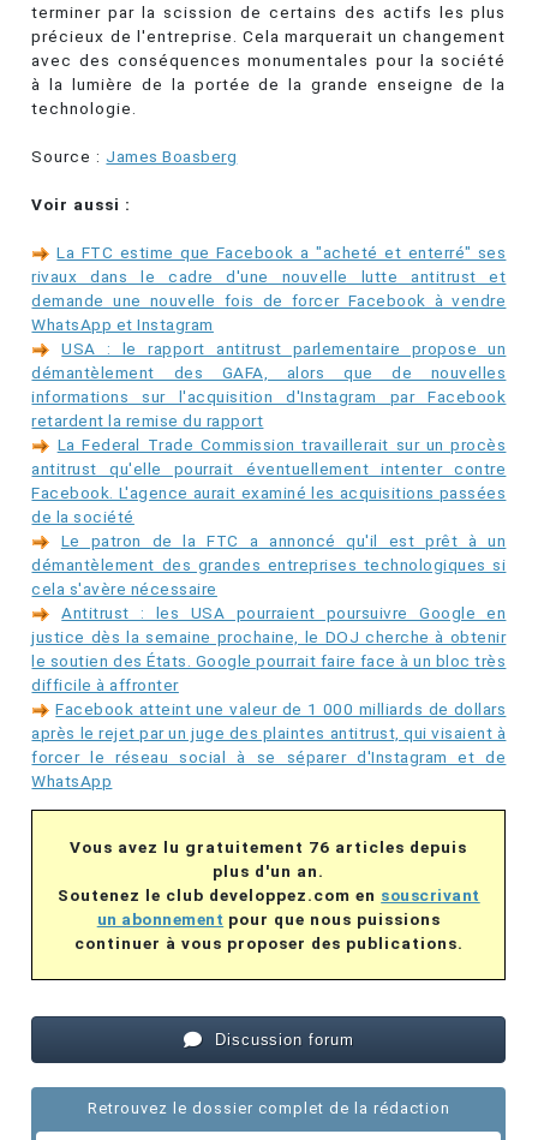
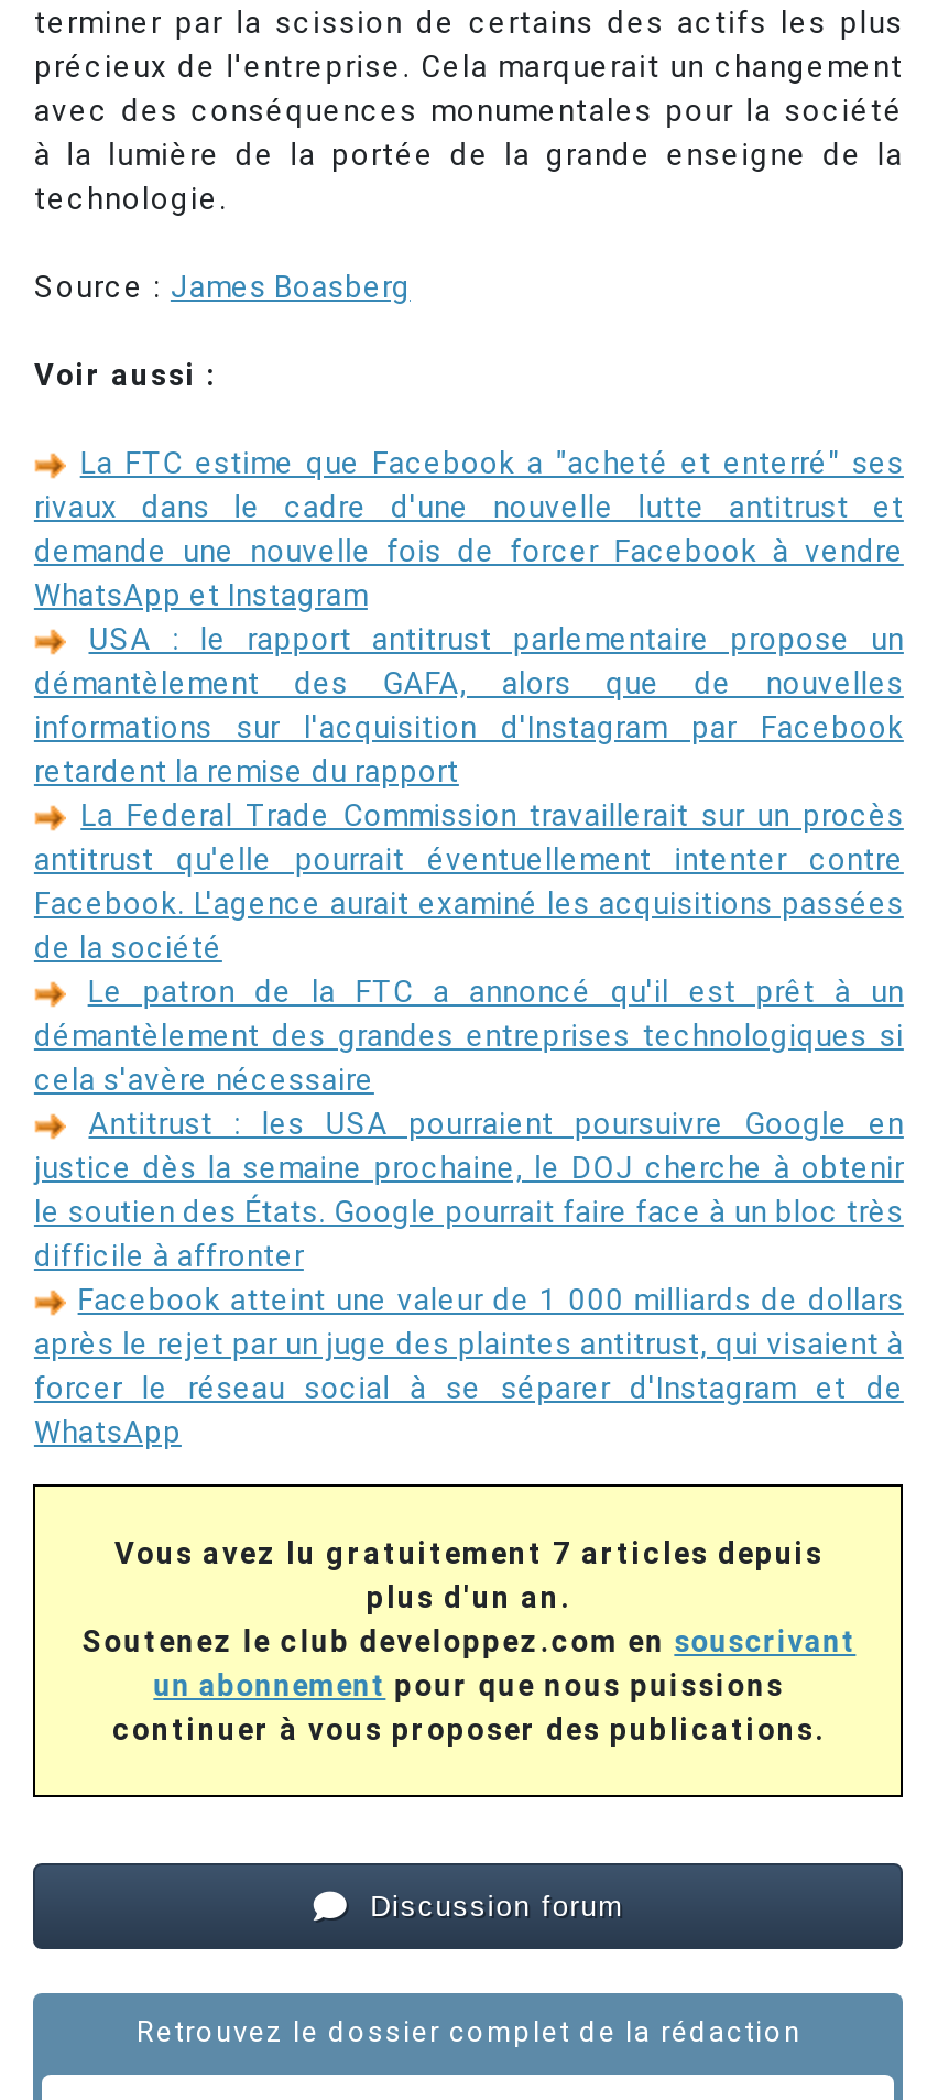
- Vous avez lu gratuitement 76 articles depuis
+ Vous avez lu gratuitement 7 articles depuis
